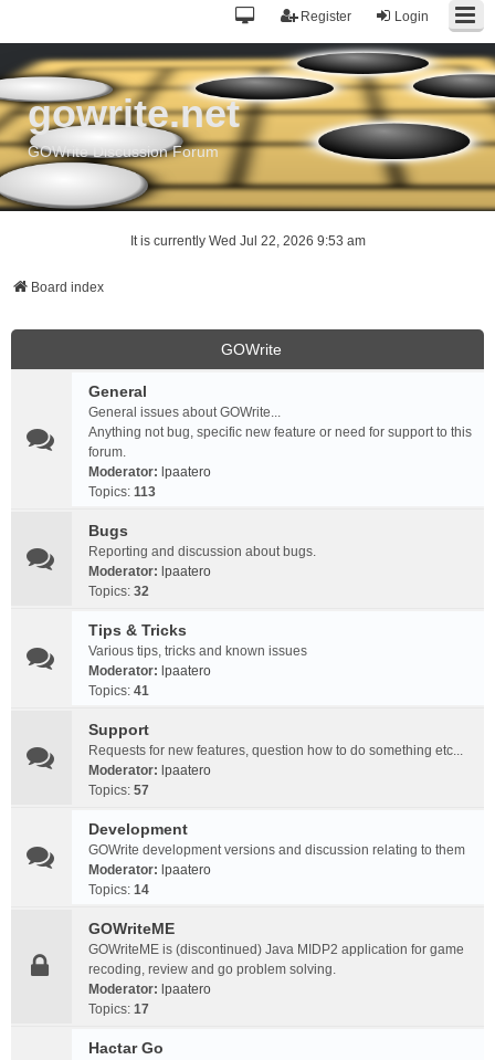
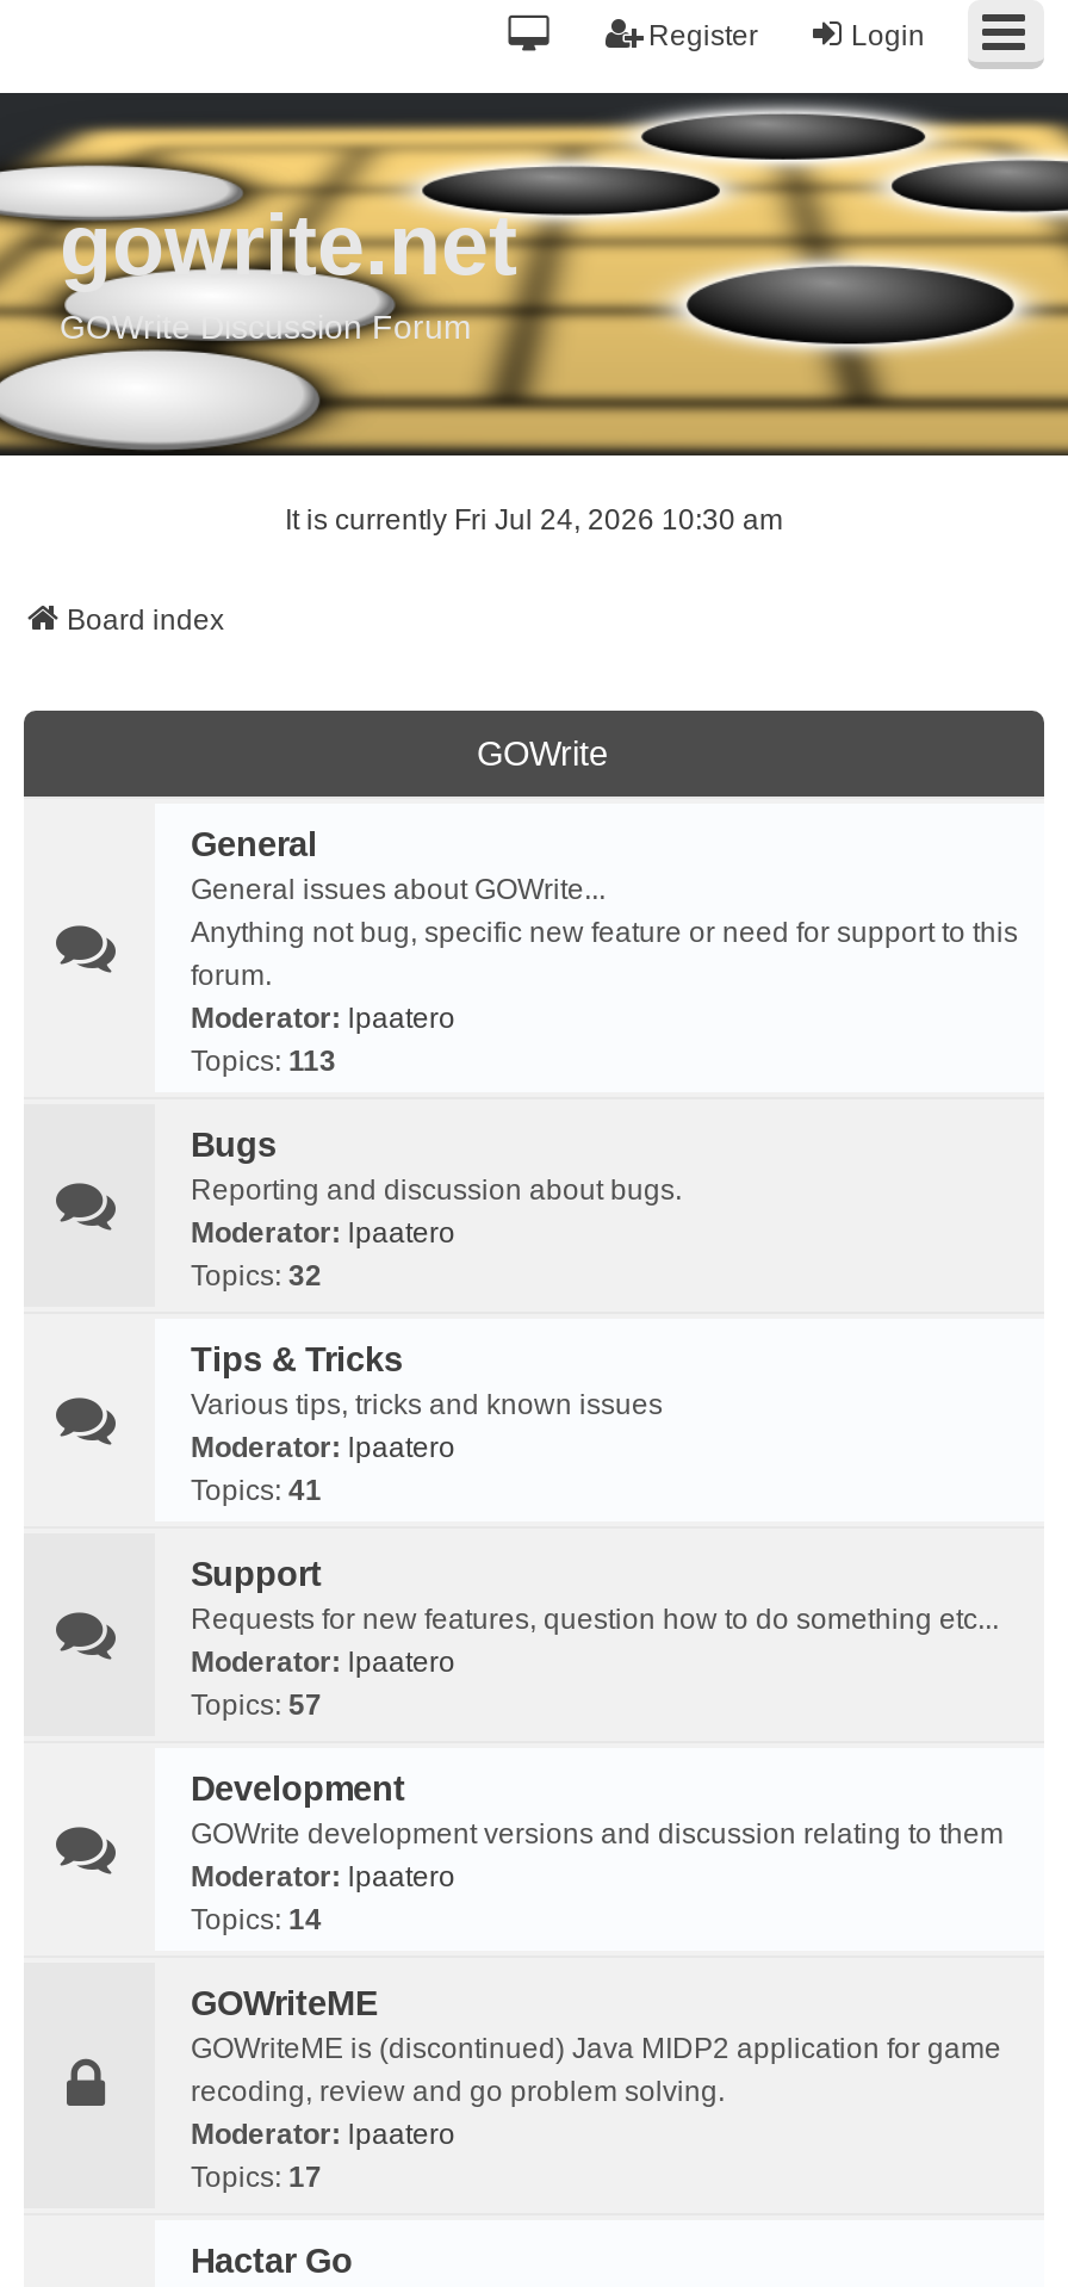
- It is currently Wed Jul 22, 2026 9:53 am
+ It is currently Fri Jul 24, 2026 10:30 am
